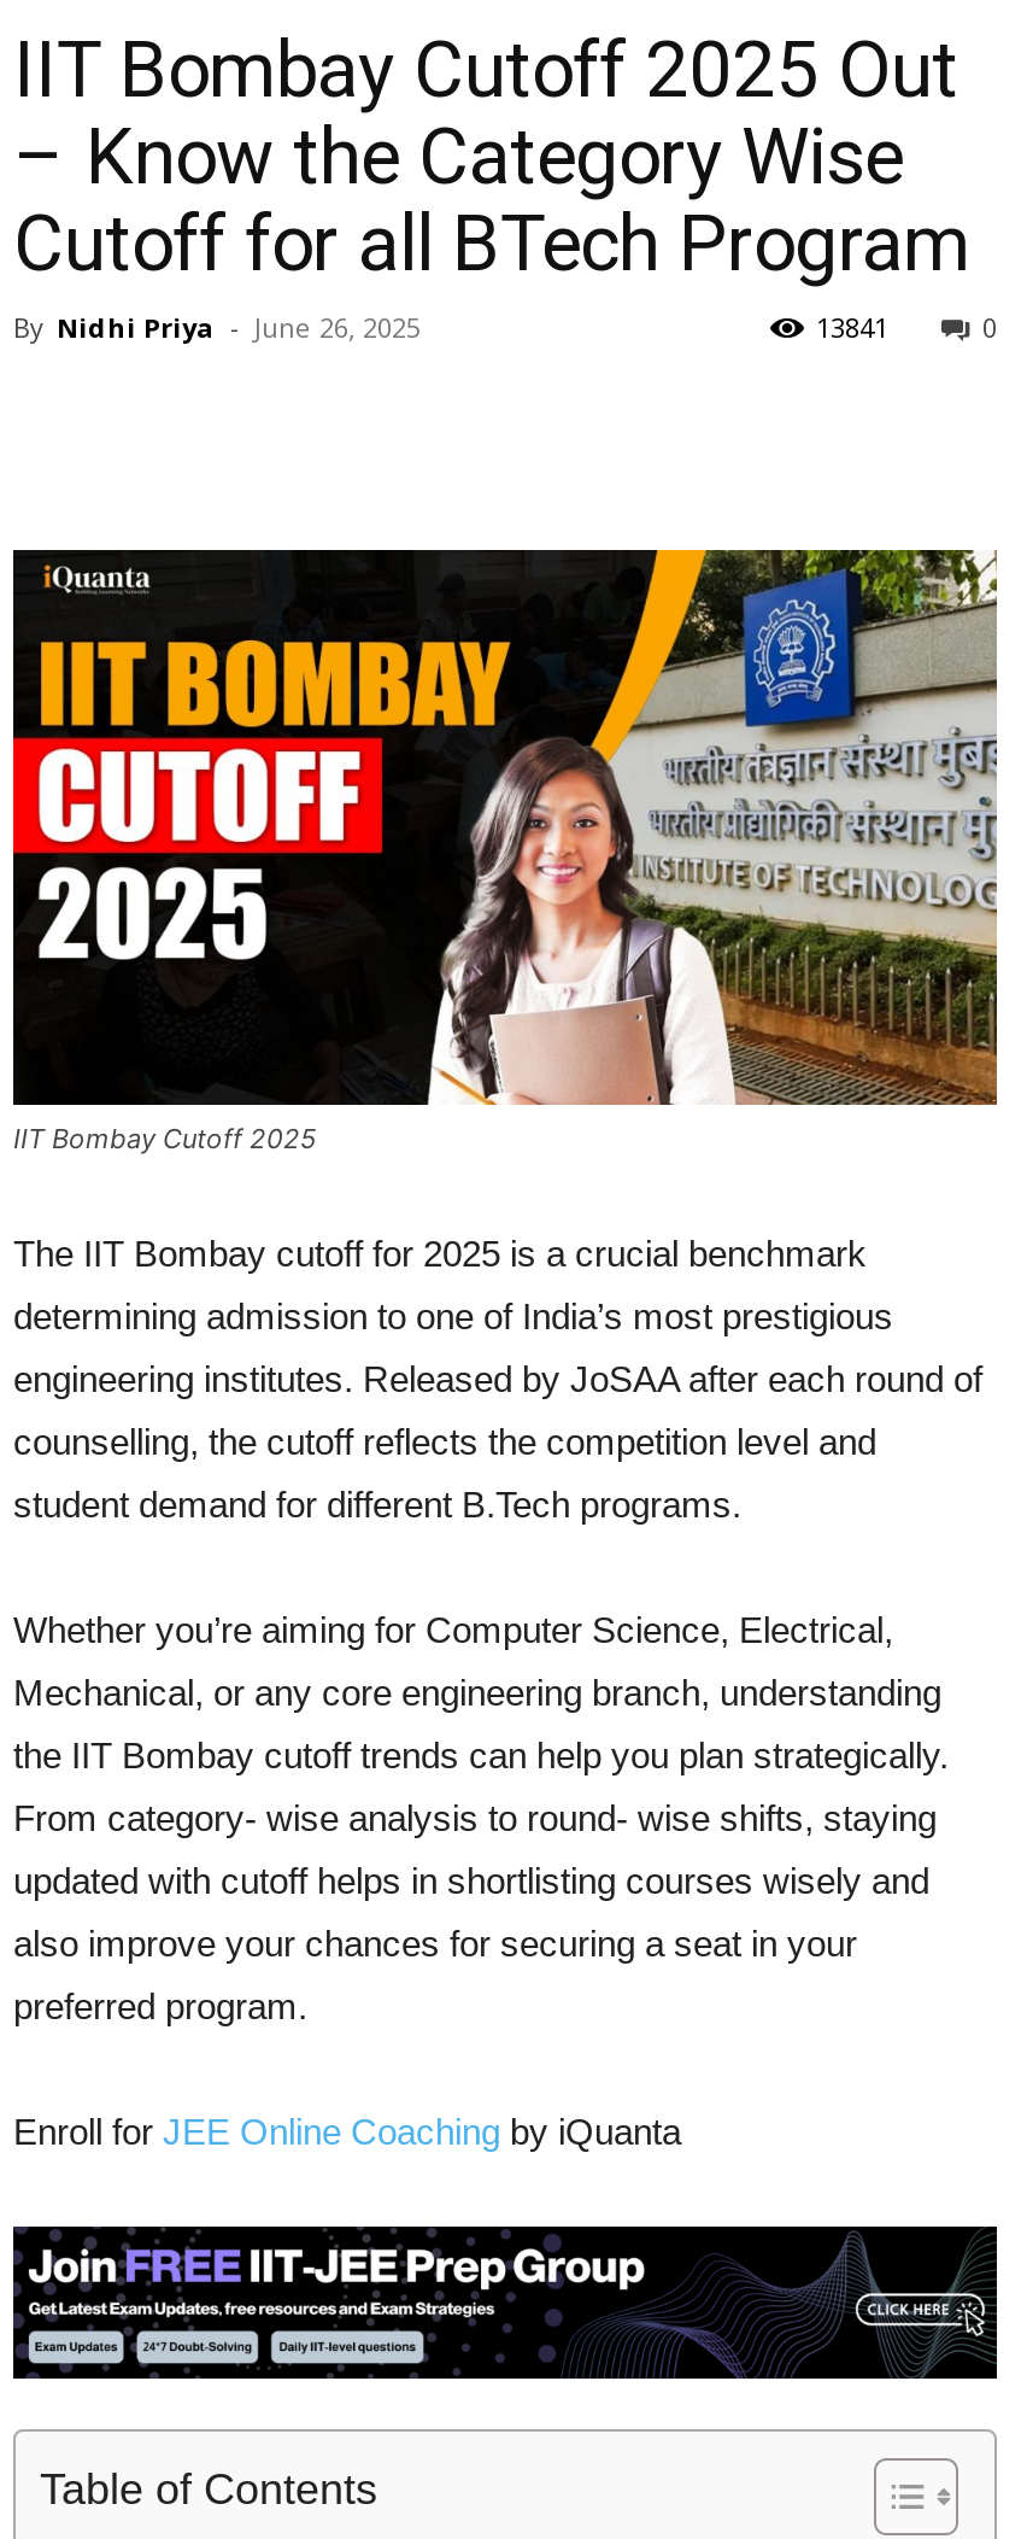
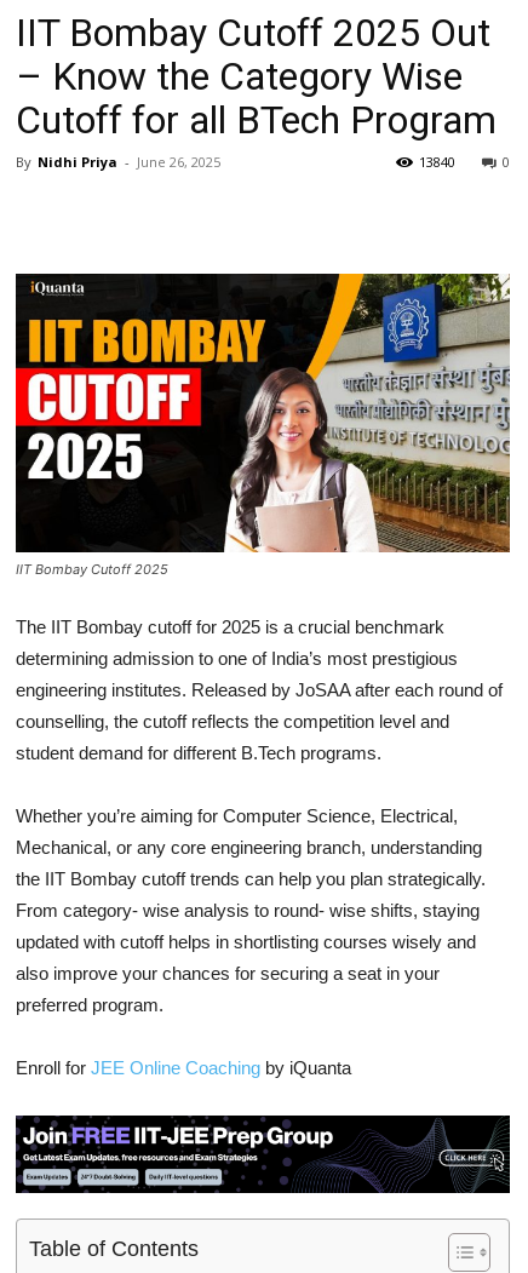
- 13841
+ 13840
